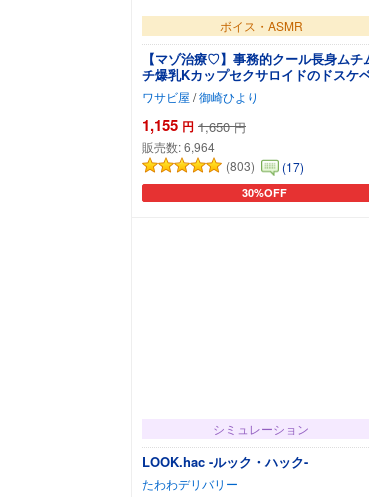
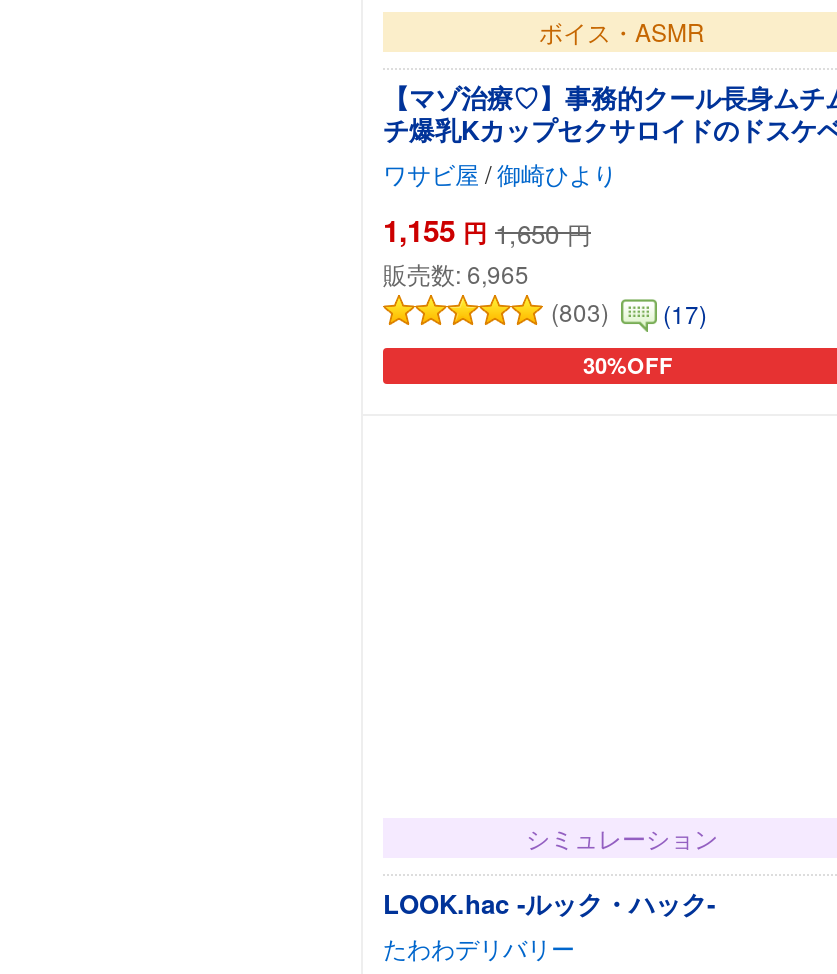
- 販売数: 6,964
+ 販売数: 6,965
